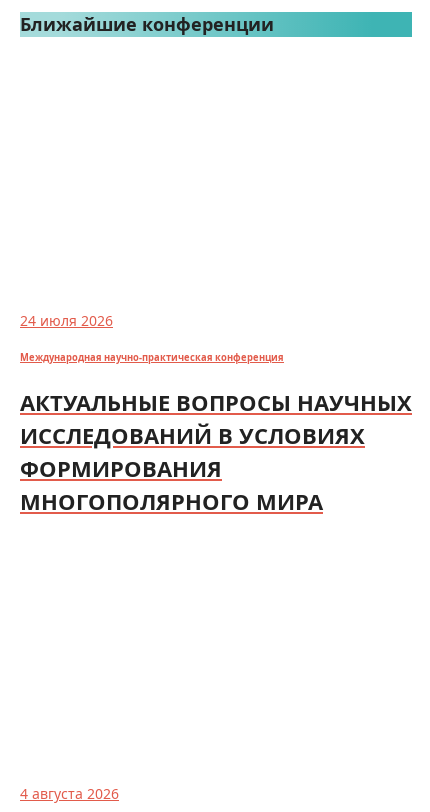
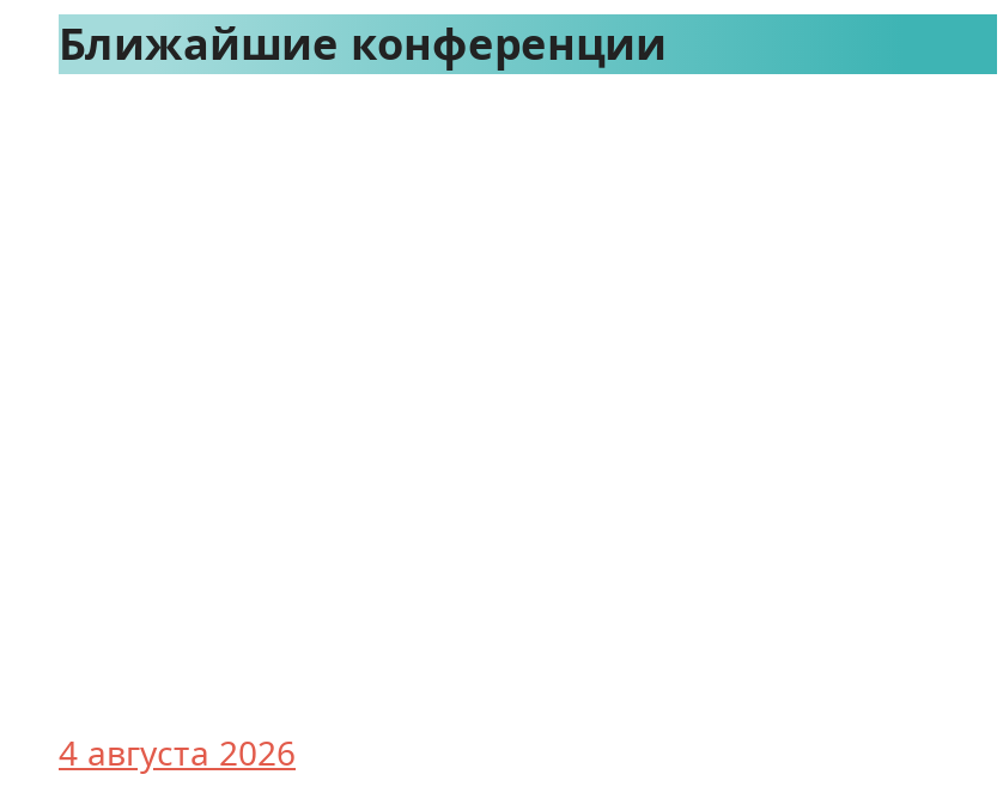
- 24 июля 2026
- Международная научно-практическая конференция
- АКТУАЛЬНЫЕ ВОПРОСЫ НАУЧНЫХ
- ИССЛЕДОВАНИЙ В УСЛОВИЯХ
- ФОРМИРОВАНИЯ
- МНОГОПОЛЯРНОГО МИРА
